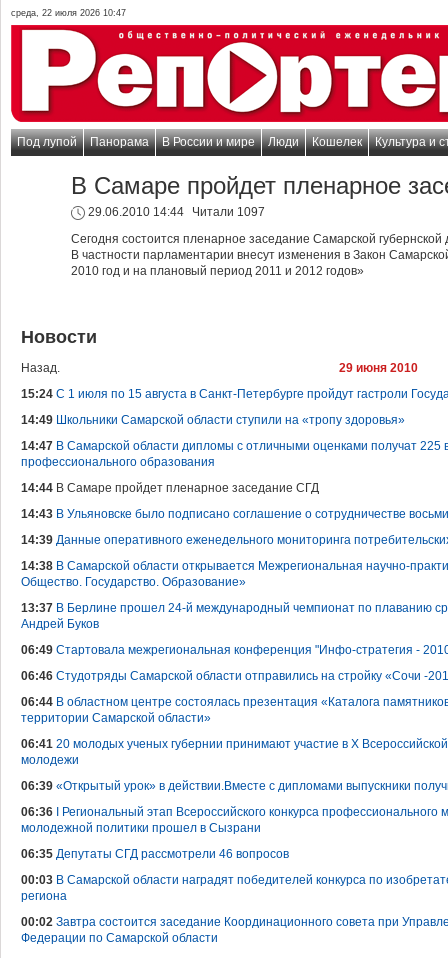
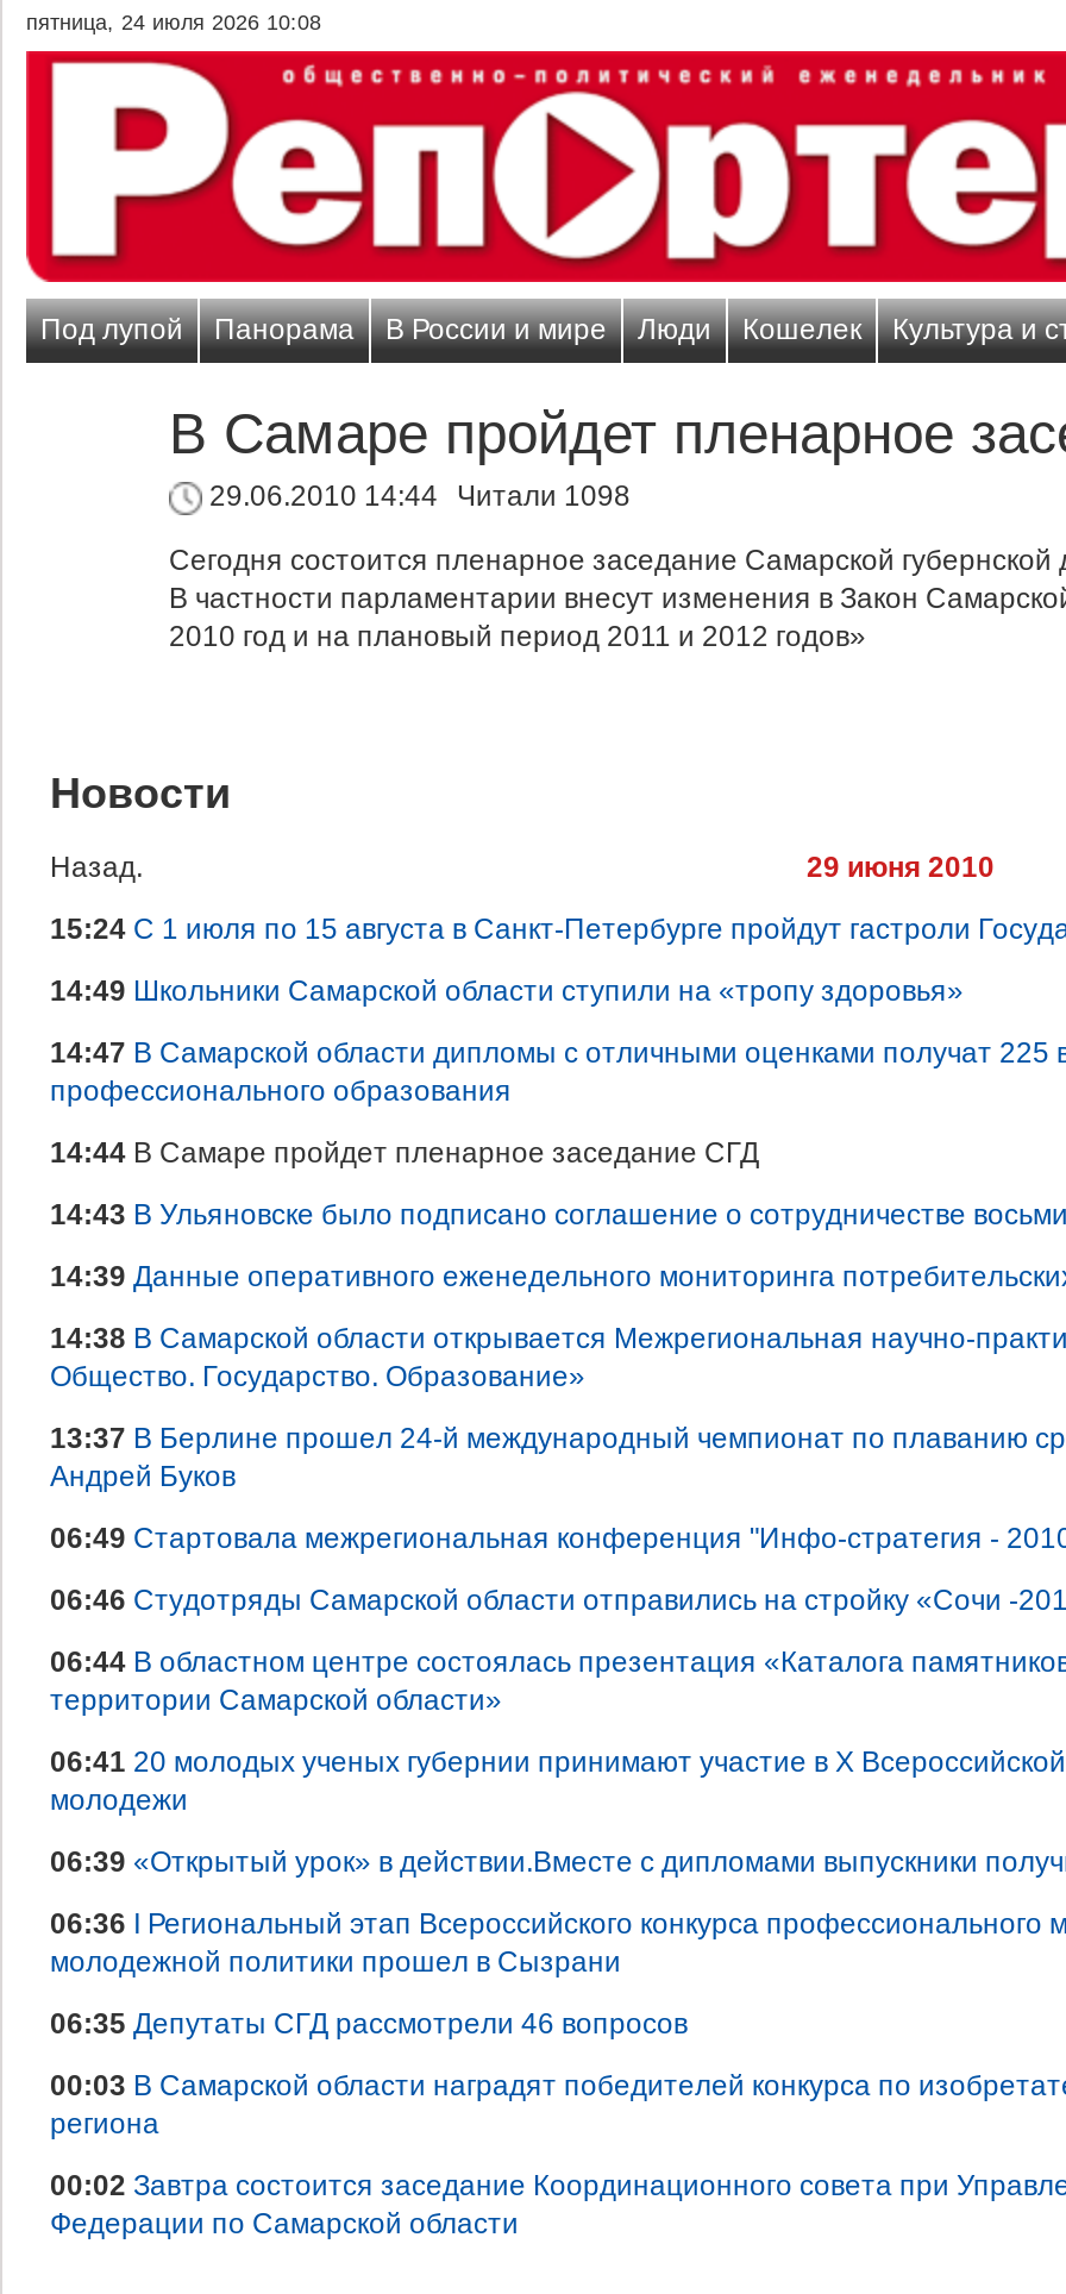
- среда, 22 июля 2026 10:47
+ пятница, 24 июля 2026 10:08

- 29.06.2010 14:44 Читали 1097
+ 29.06.2010 14:44 Читали 1098
